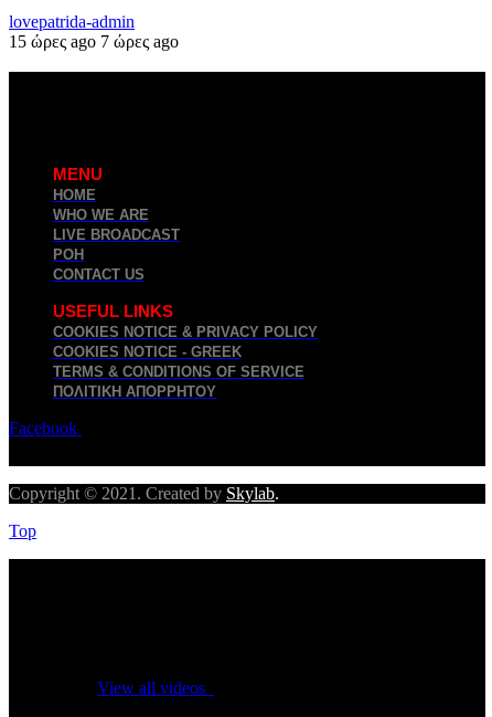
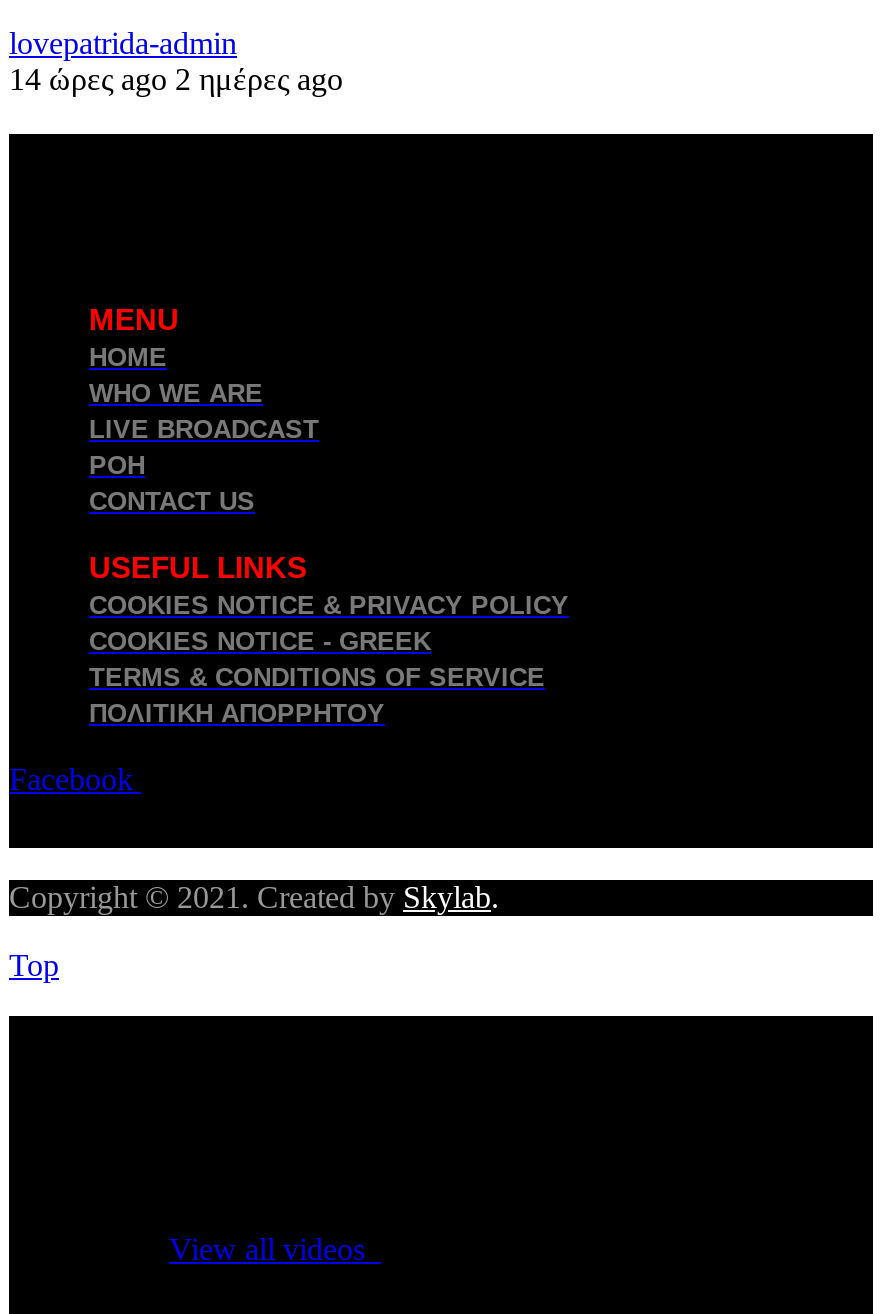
- 15 ώρες ago 7 ώρες ago
+ 14 ώρες ago 2 ημέρες ago
